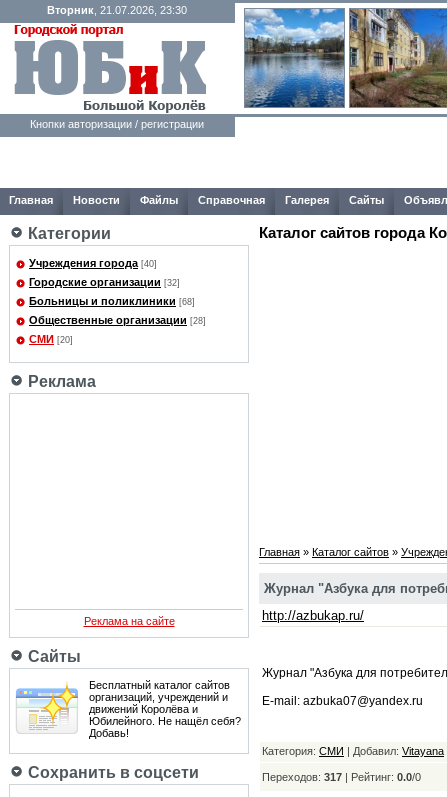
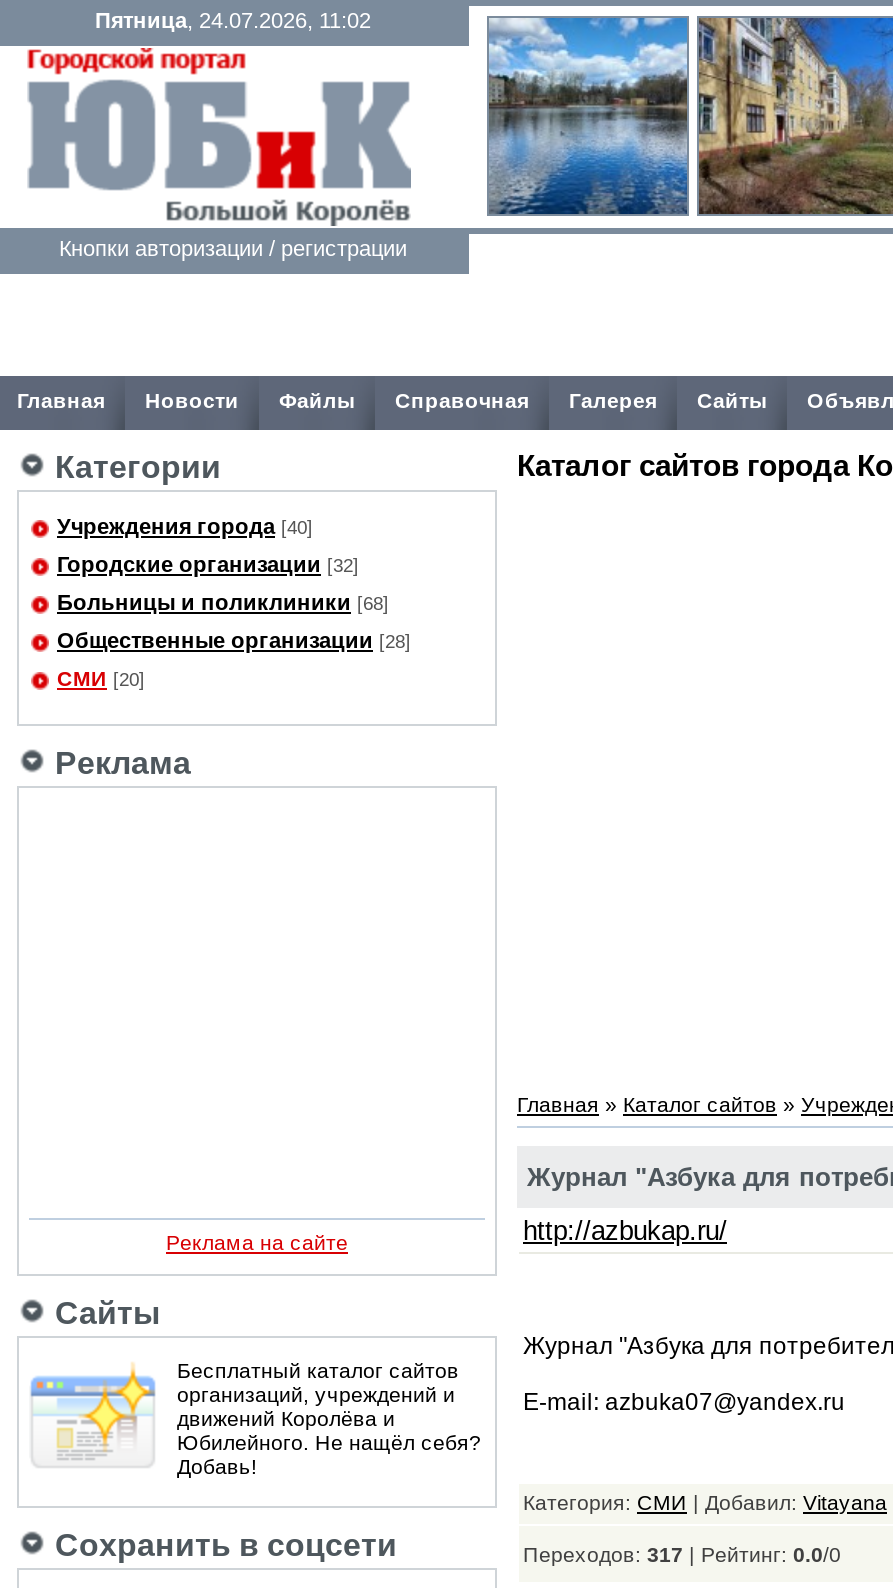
- Вторник, 21.07.2026, 23:30
+ Пятница, 24.07.2026, 11:02
